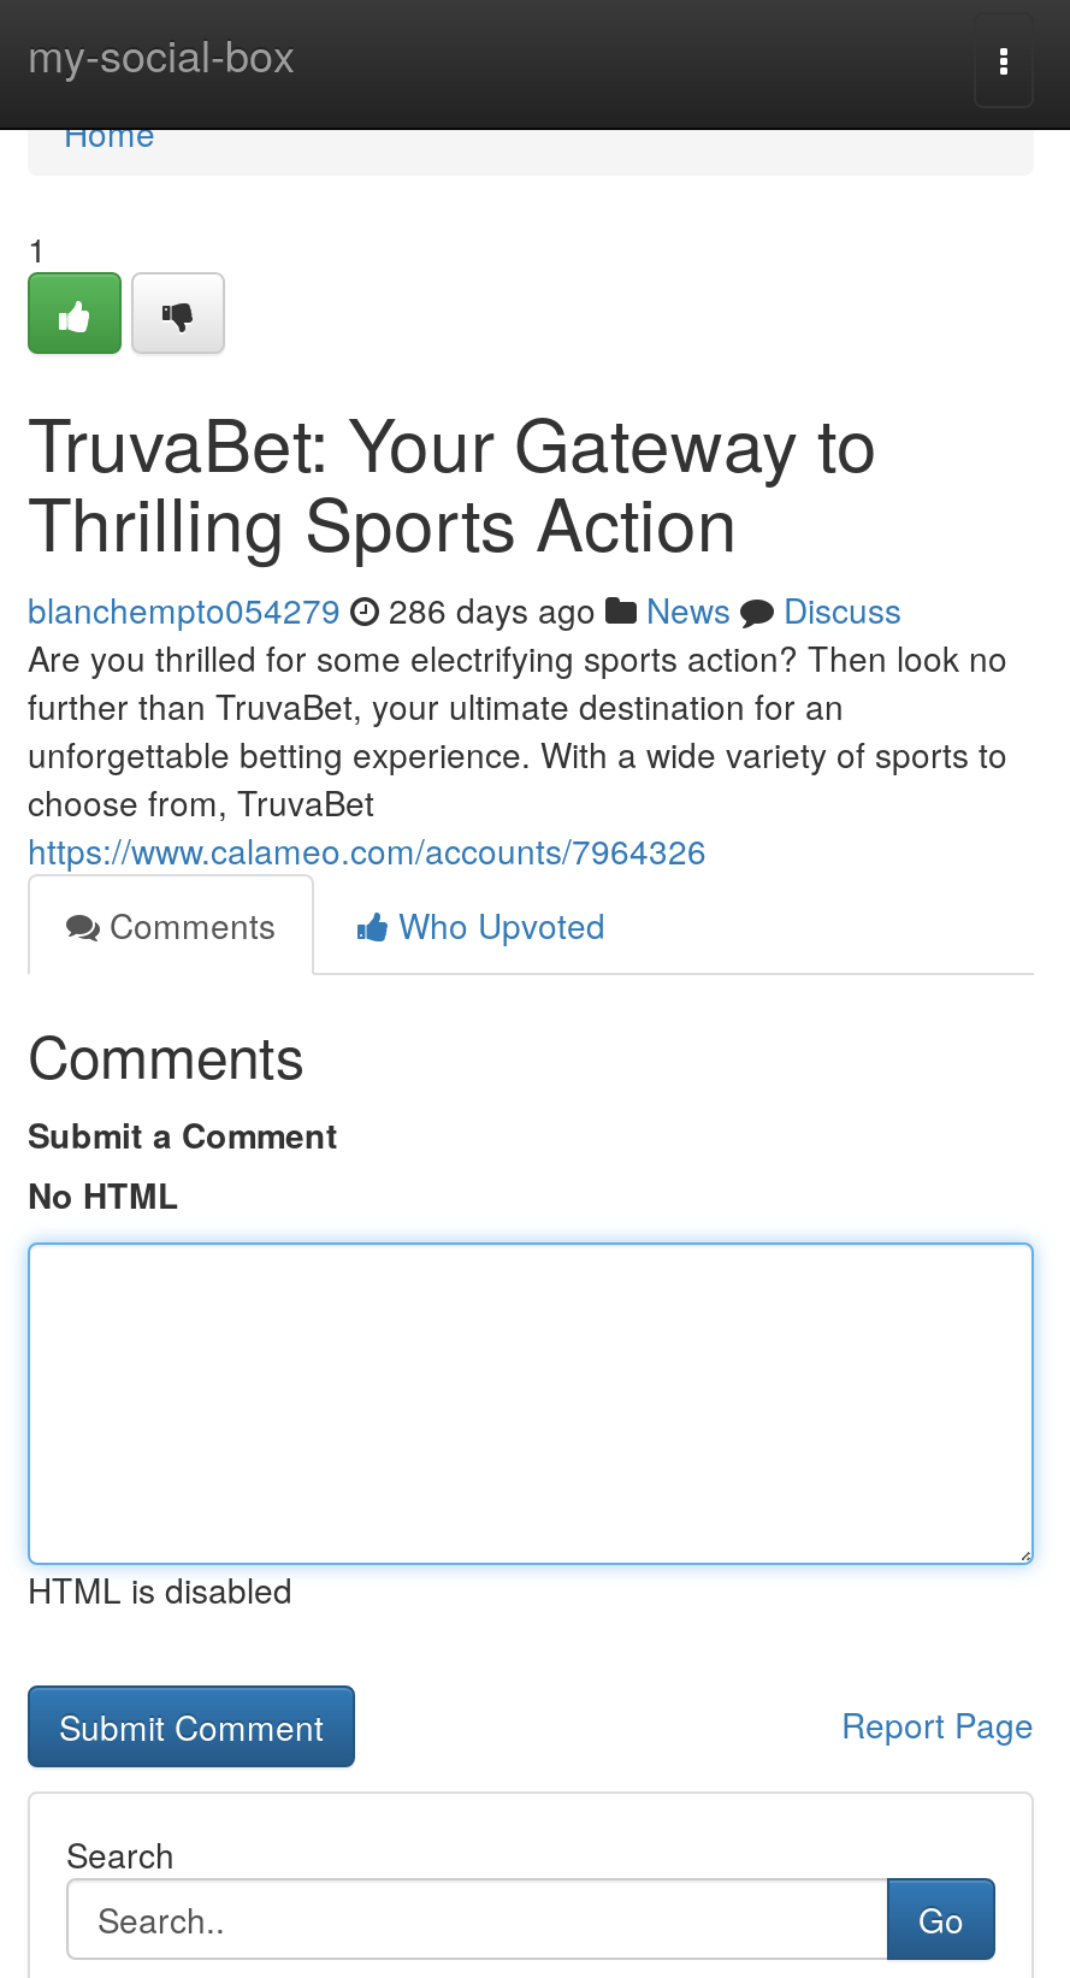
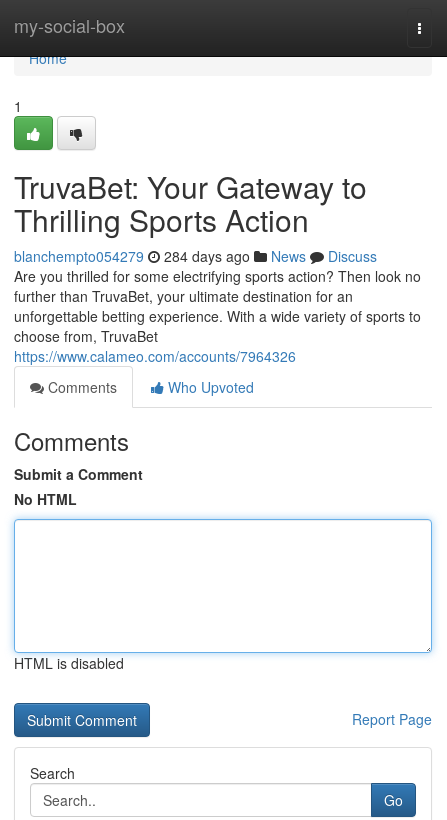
- blanchempto054279 286 days ago News Discuss
+ blanchempto054279 284 days ago News Discuss
